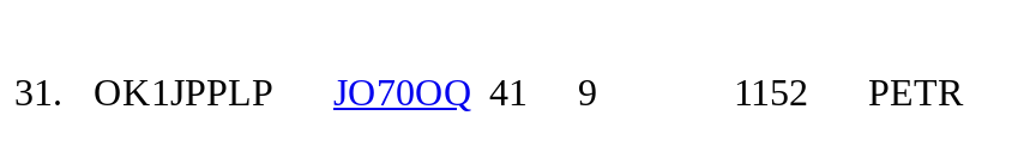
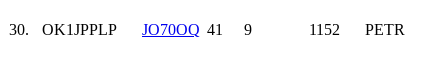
- 31. OK1JPPLP JO70OQ 41 9
+ 30. OK1JPPLP JO70OQ 41 9
